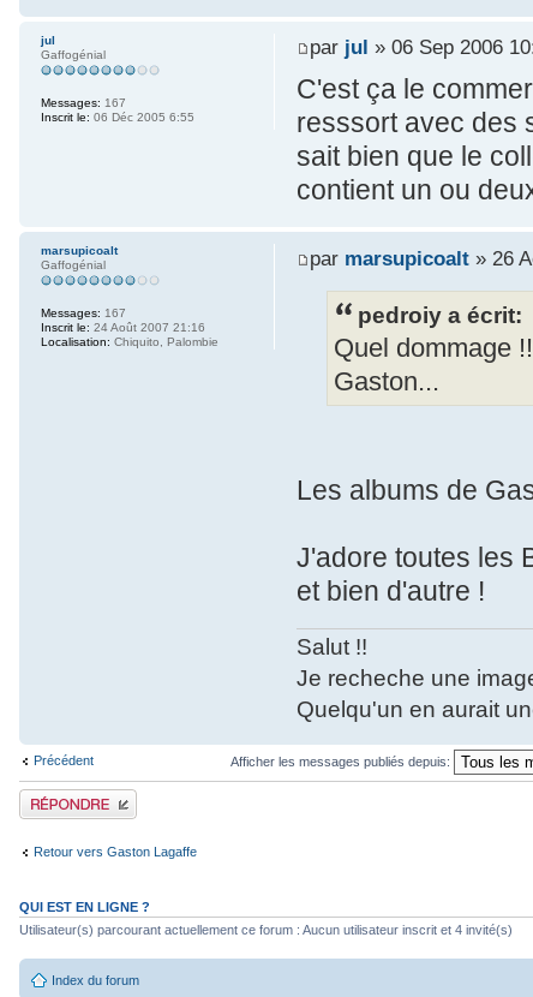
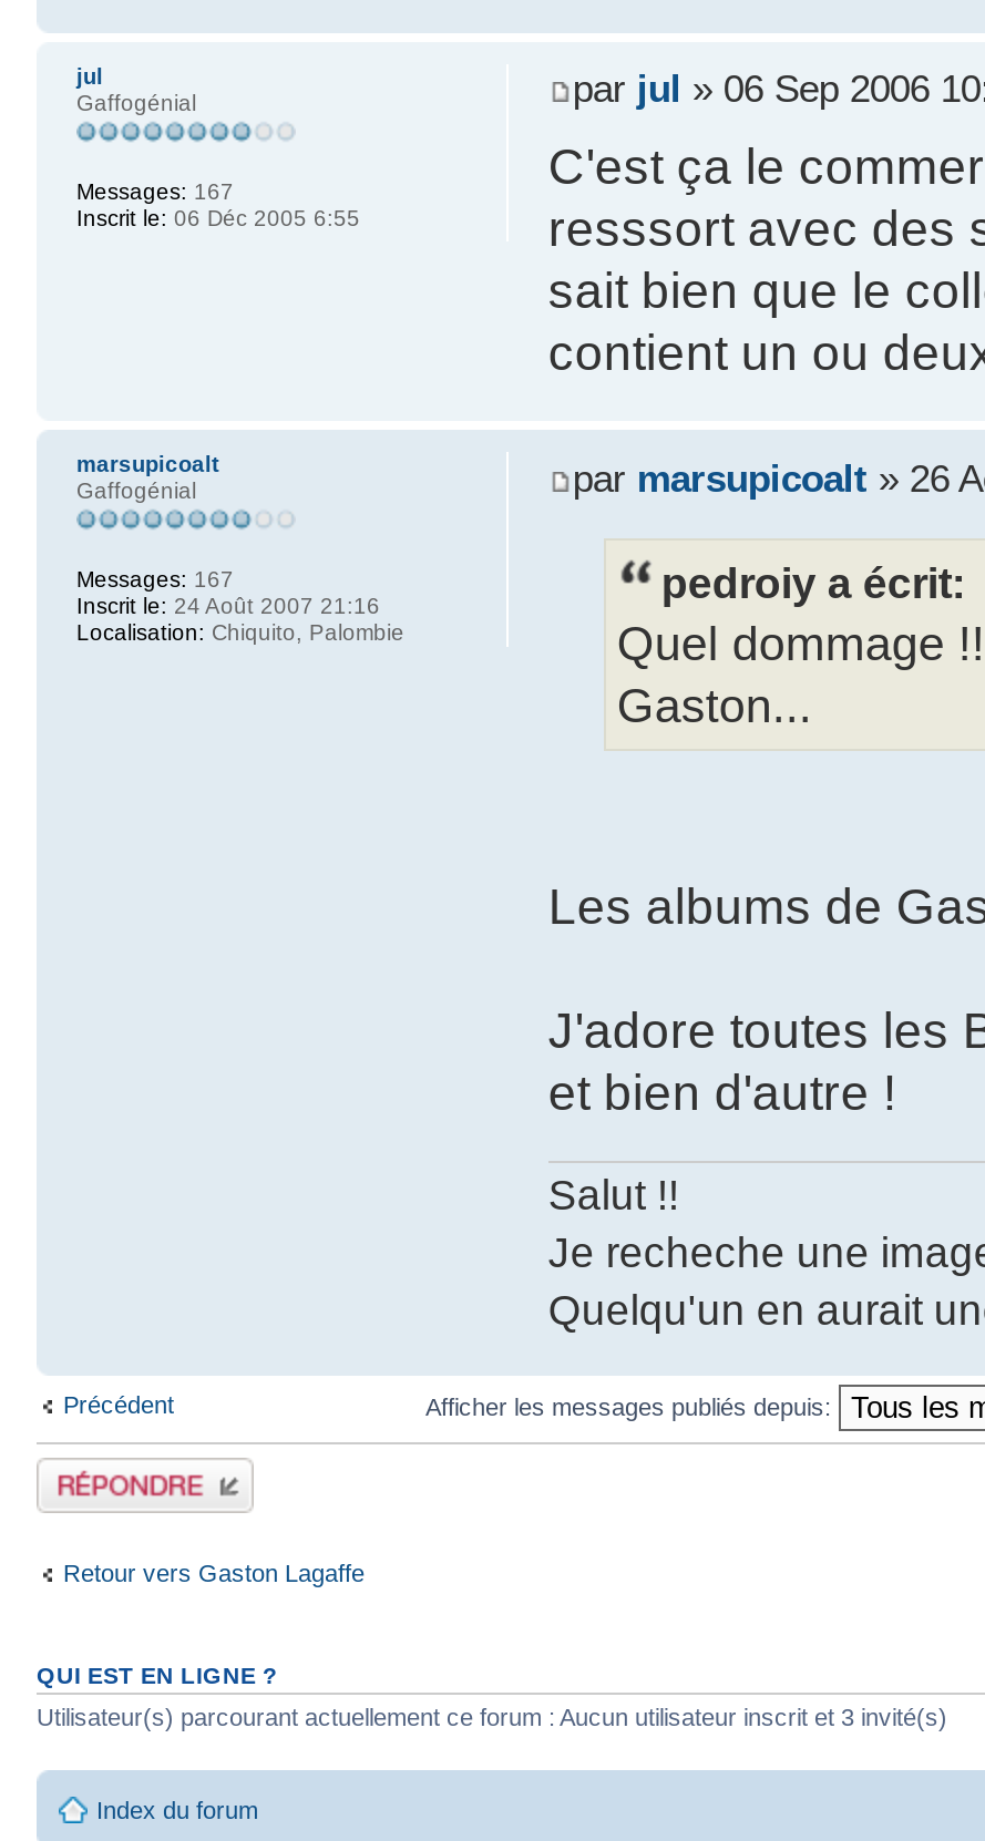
- Utilisateur(s) parcourant actuellement ce forum : Aucun utilisateur inscrit et 4 invité(s)
+ Utilisateur(s) parcourant actuellement ce forum : Aucun utilisateur inscrit et 3 invité(s)
